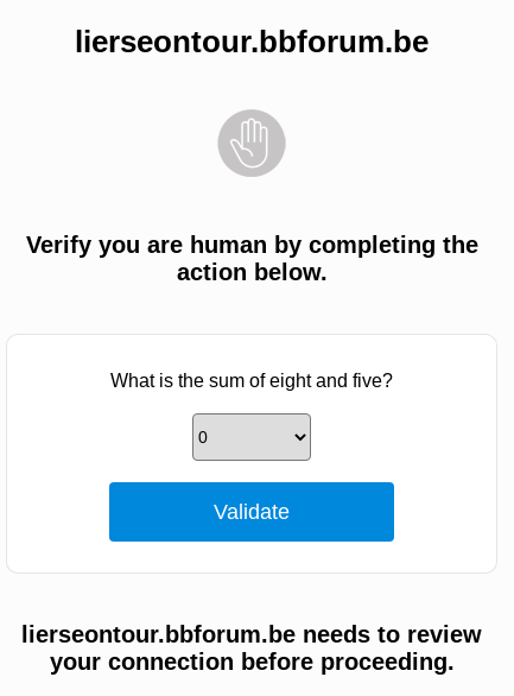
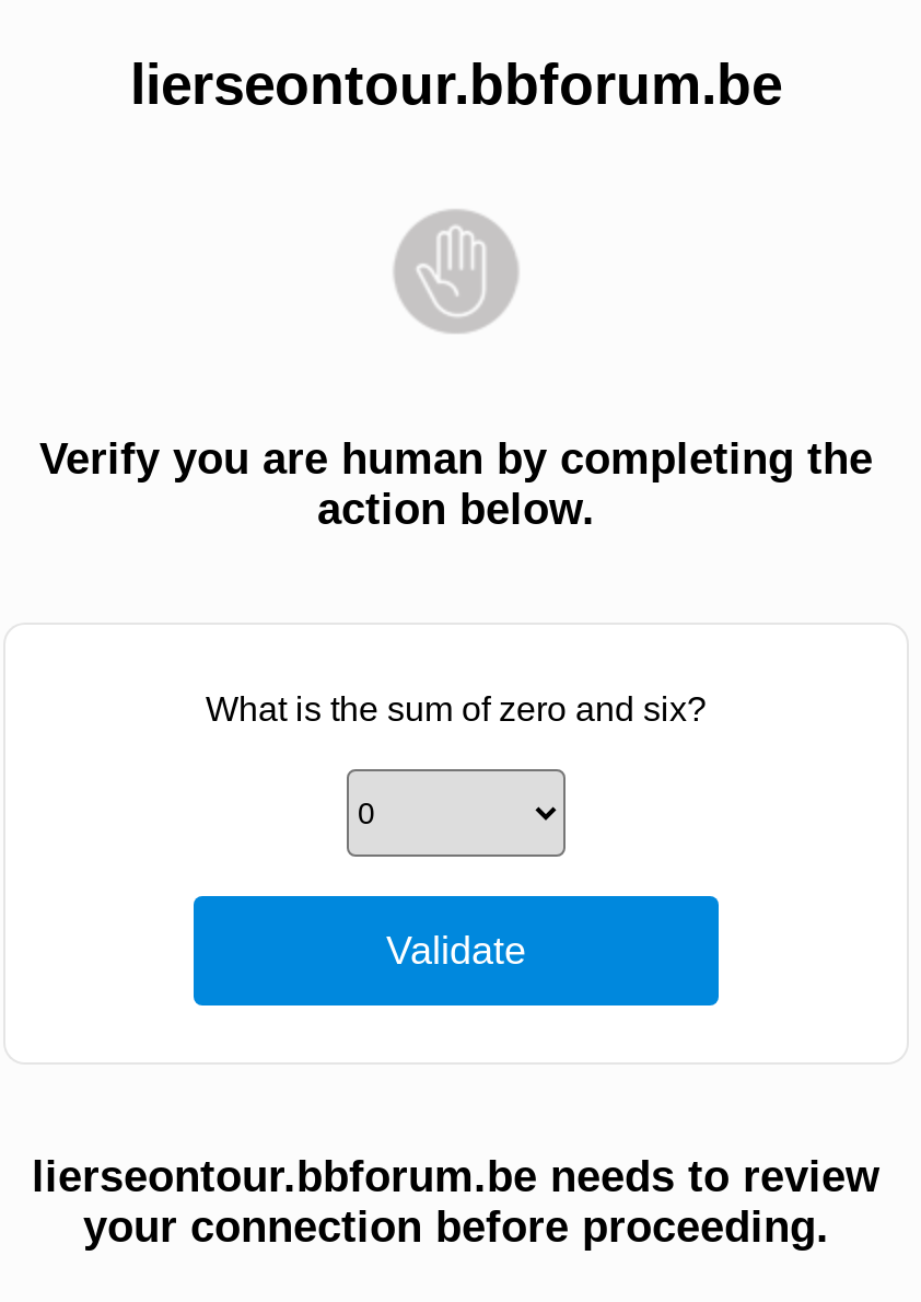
- What is the sum of eight and five?
+ What is the sum of zero and six?
